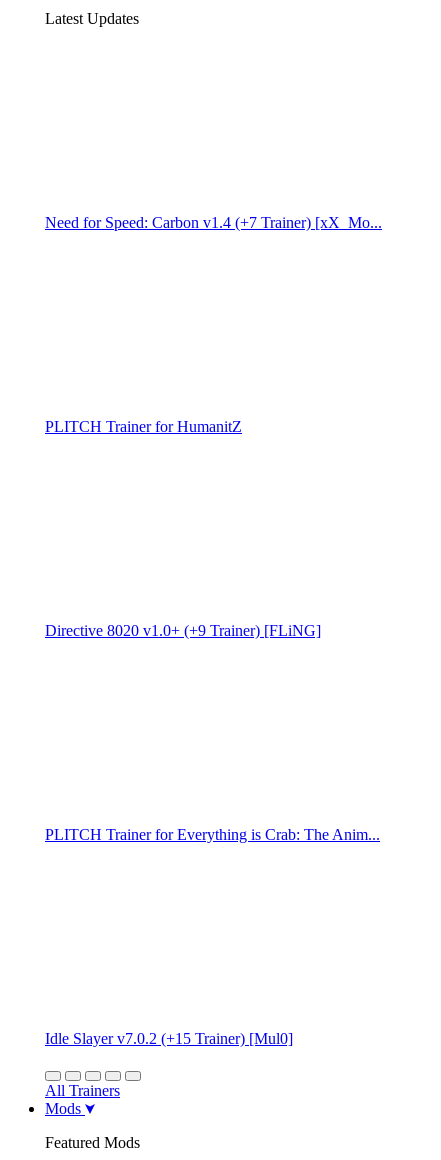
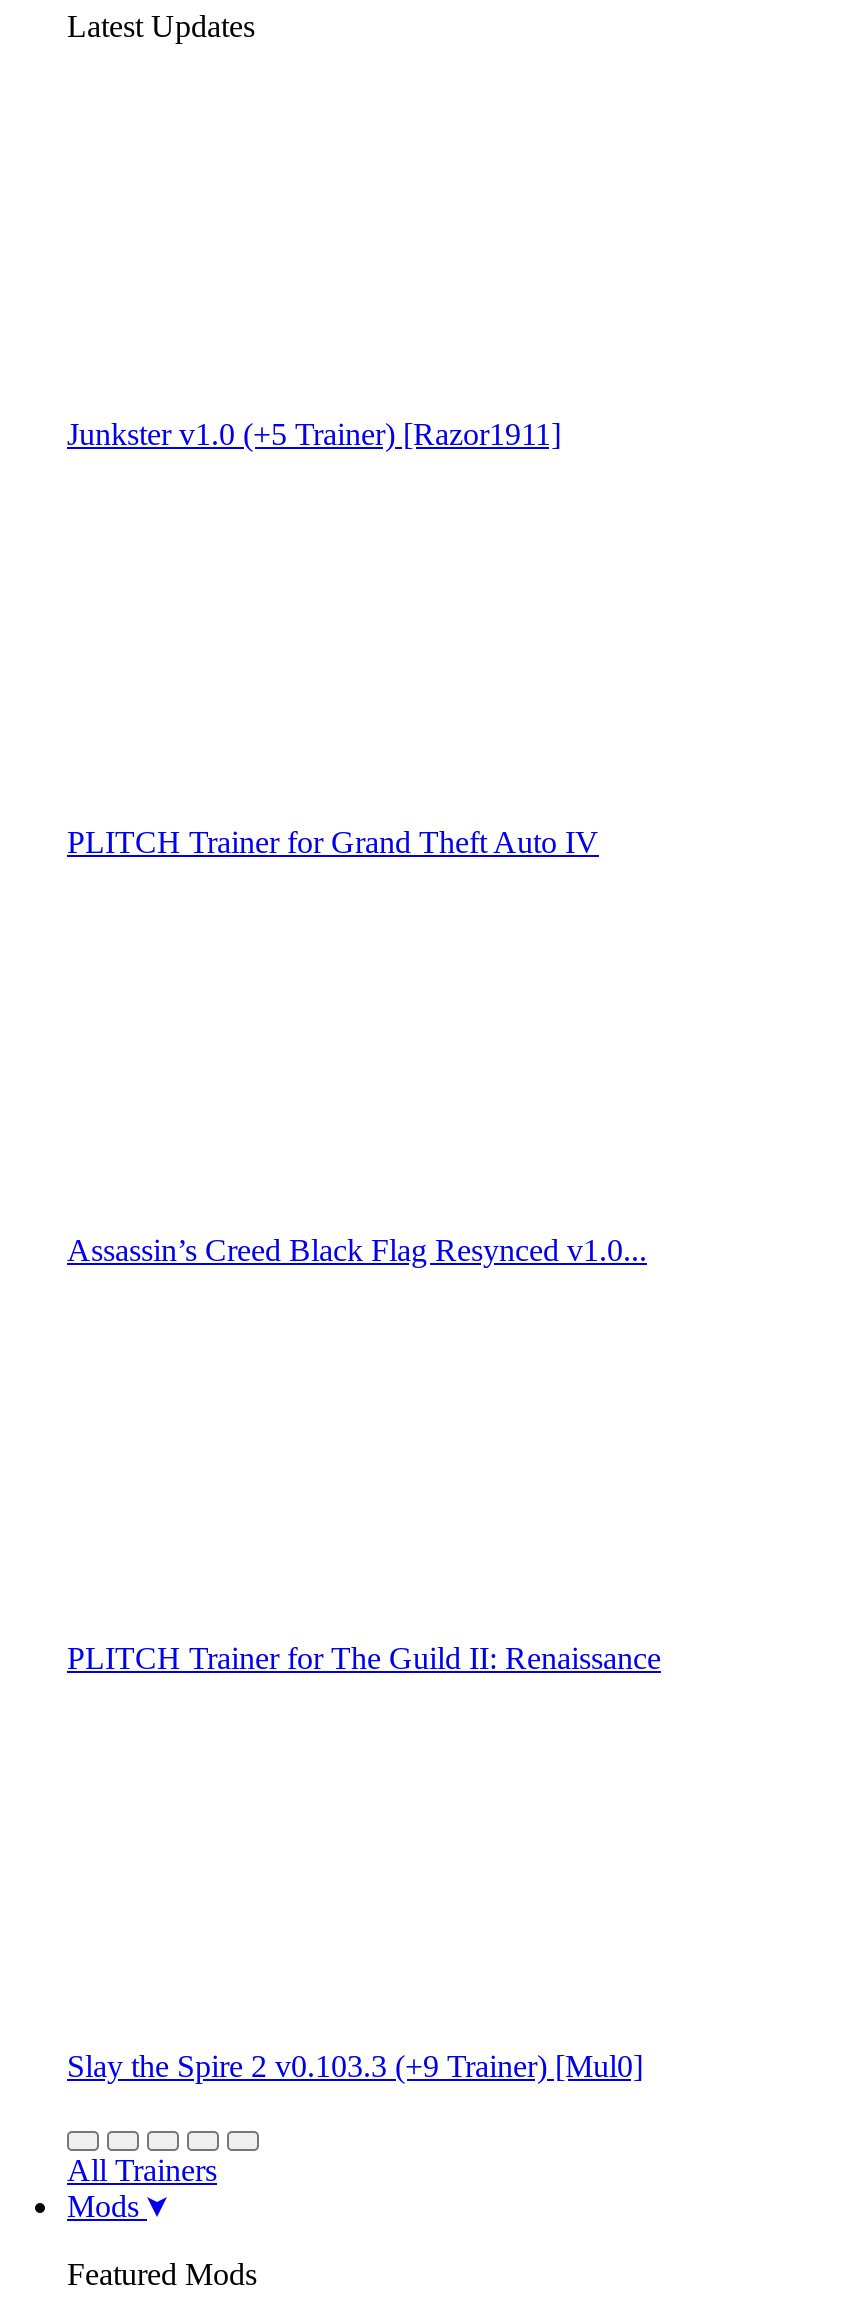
- Need for Speed: Carbon v1.4 (+7 Trainer) [xX_Mo...
+ Junkster v1.0 (+5 Trainer) [Razor1911]

- PLITCH Trainer for HumanitZ
+ PLITCH Trainer for Grand Theft Auto IV

- Directive 8020 v1.0+ (+9 Trainer) [FLiNG]
+ Assassin’s Creed Black Flag Resynced v1.0...

- PLITCH Trainer for Everything is Crab: The Anim...
+ PLITCH Trainer for The Guild II: Renaissance

- Idle Slayer v7.0.2 (+15 Trainer) [Mul0]
+ Slay the Spire 2 v0.103.3 (+9 Trainer) [Mul0]
